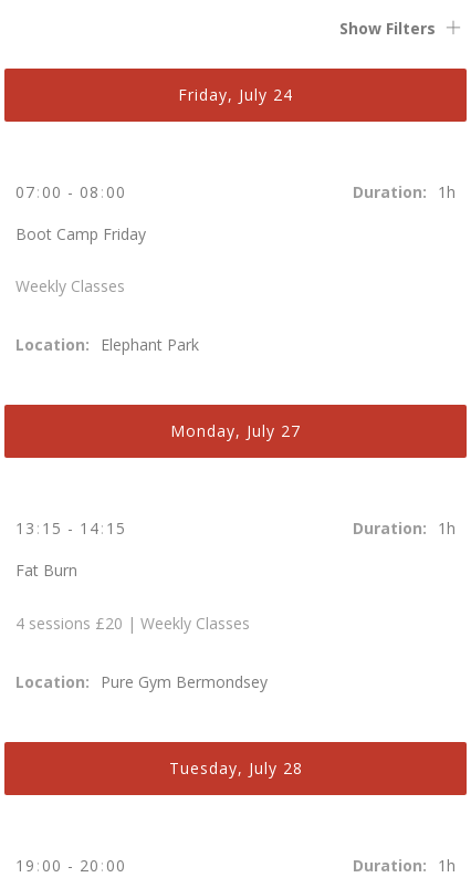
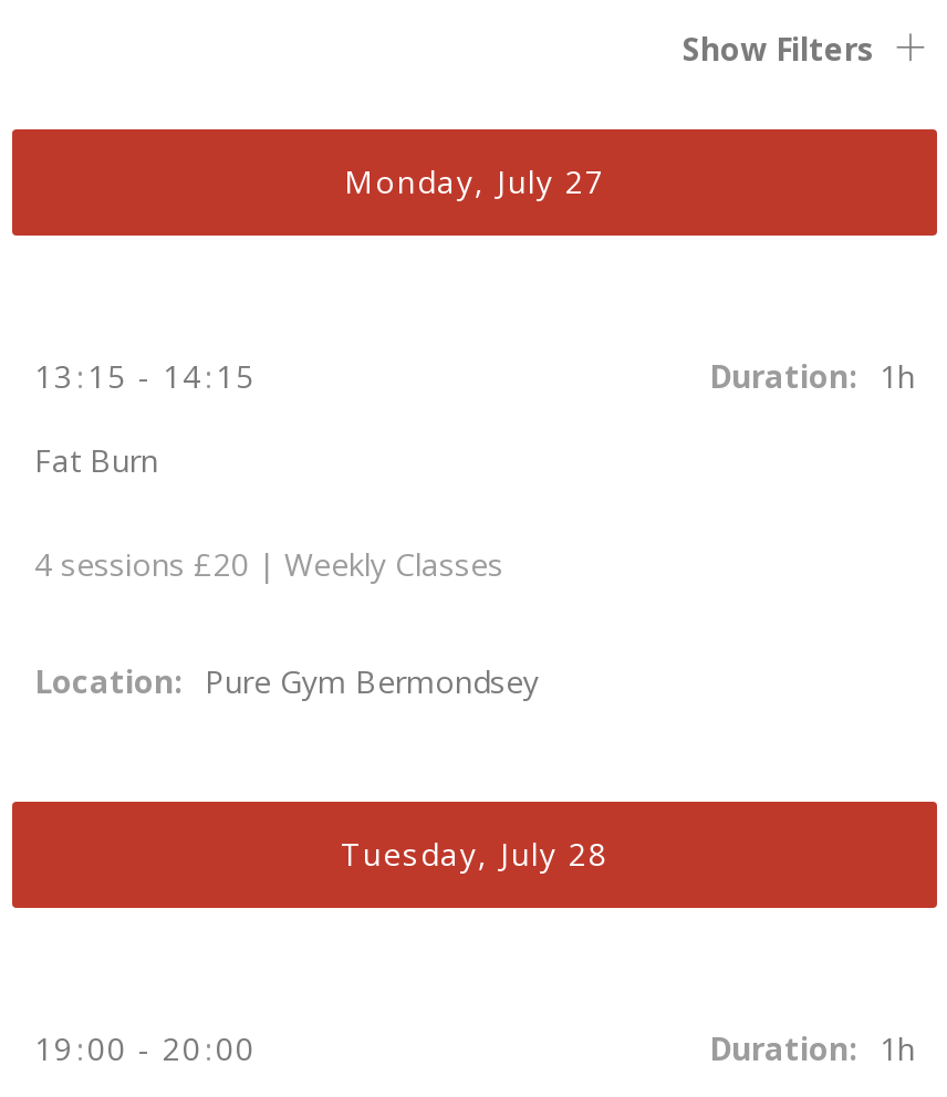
- Friday, July 24

- 07: 00 - 08: 00
- 1h
- Boot Camp Friday
- Weekly Classes
- Elephant Park
